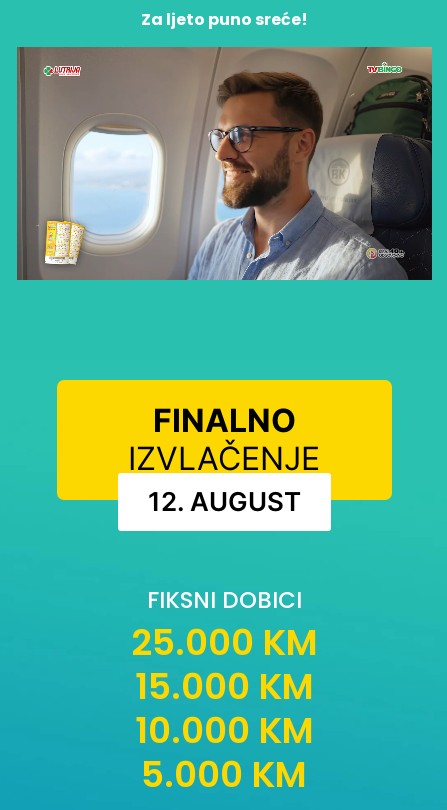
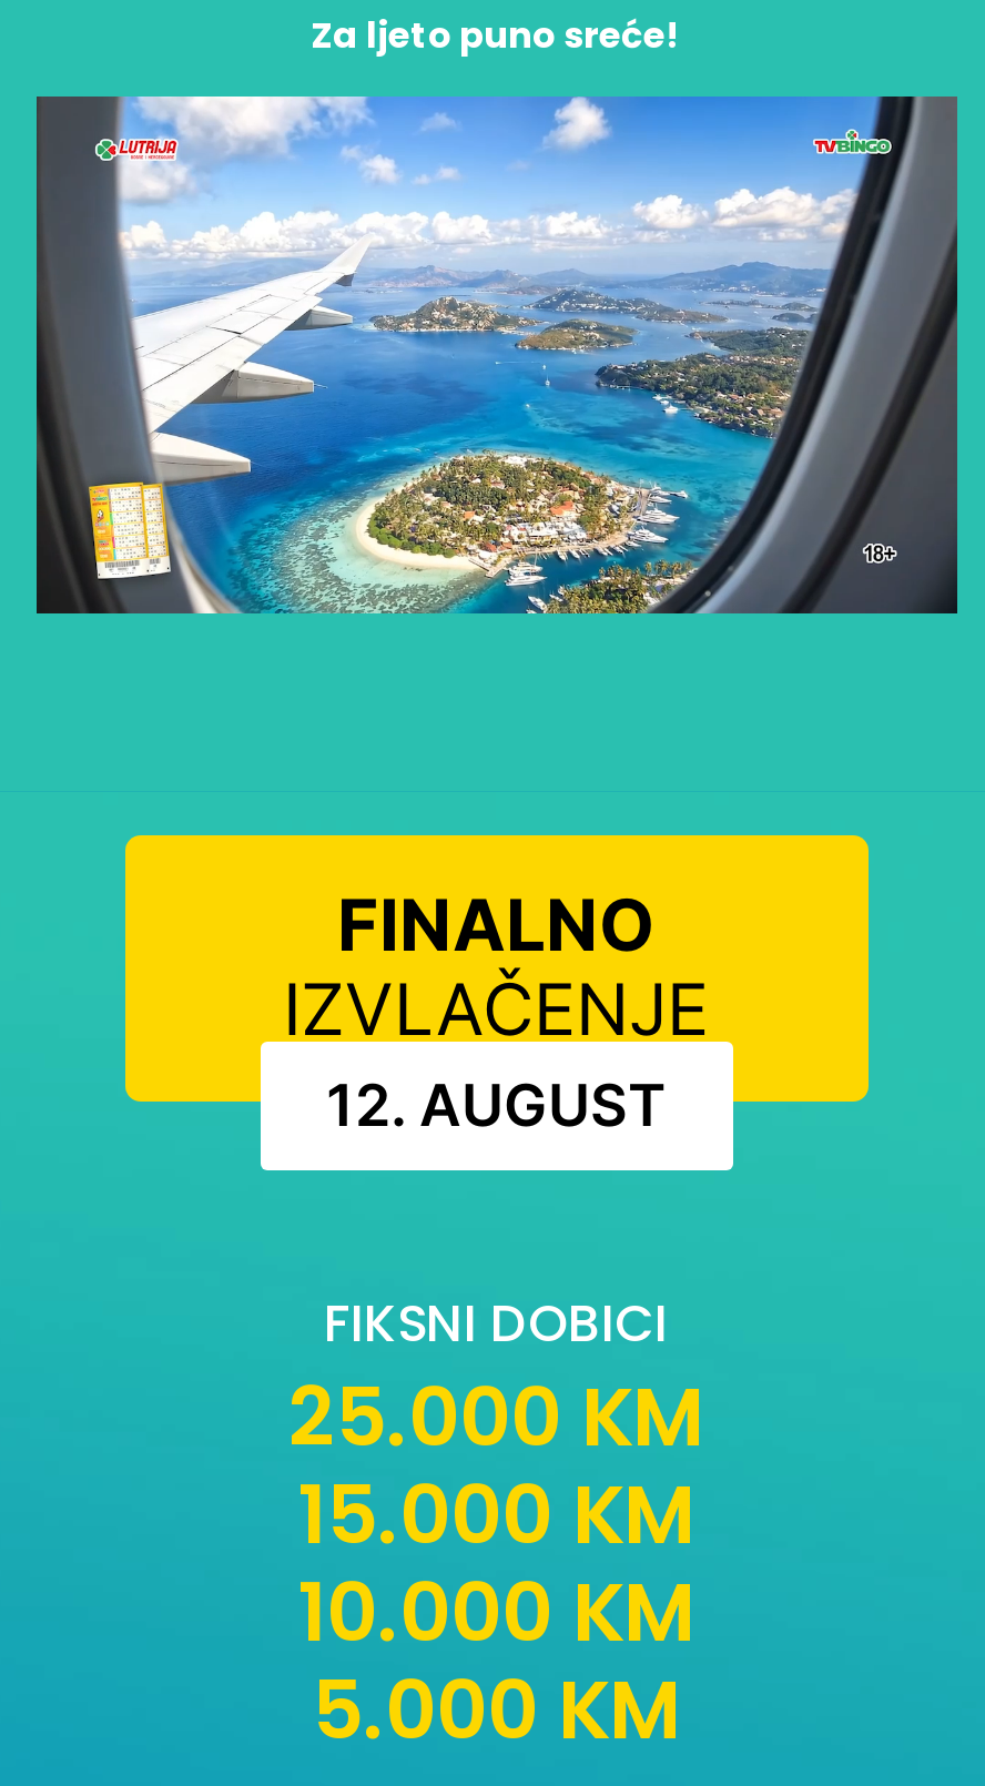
- [image]
+ [image]
